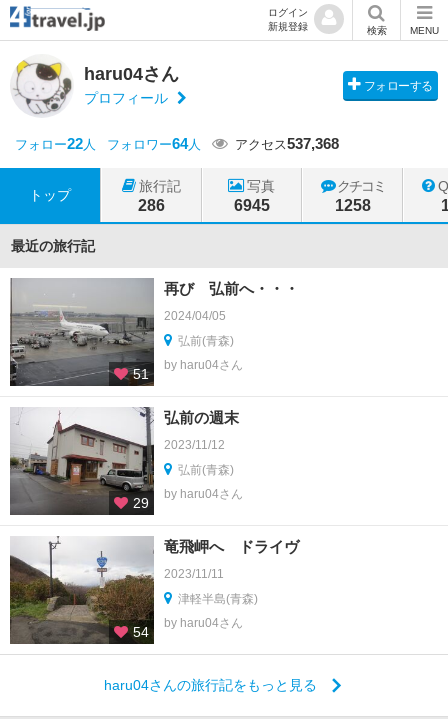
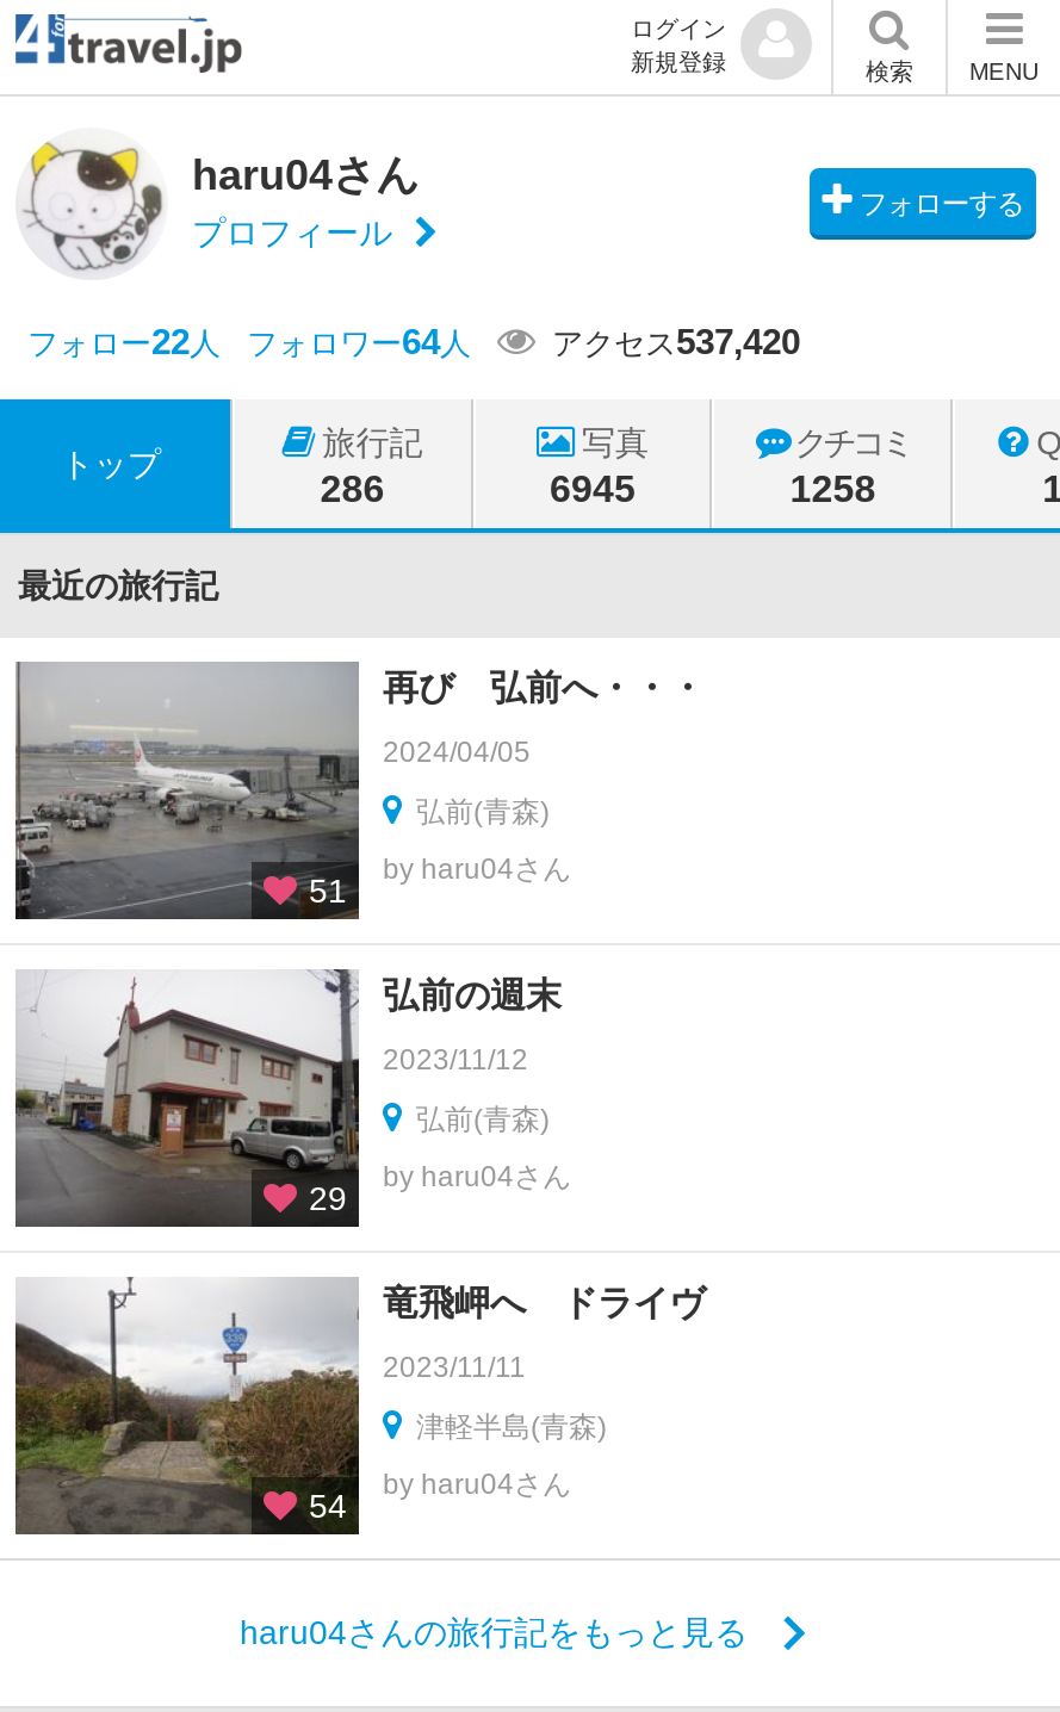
- フォロー22人 フォロワー64人 アクセス537,368
+ フォロー22人 フォロワー64人 アクセス537,420
